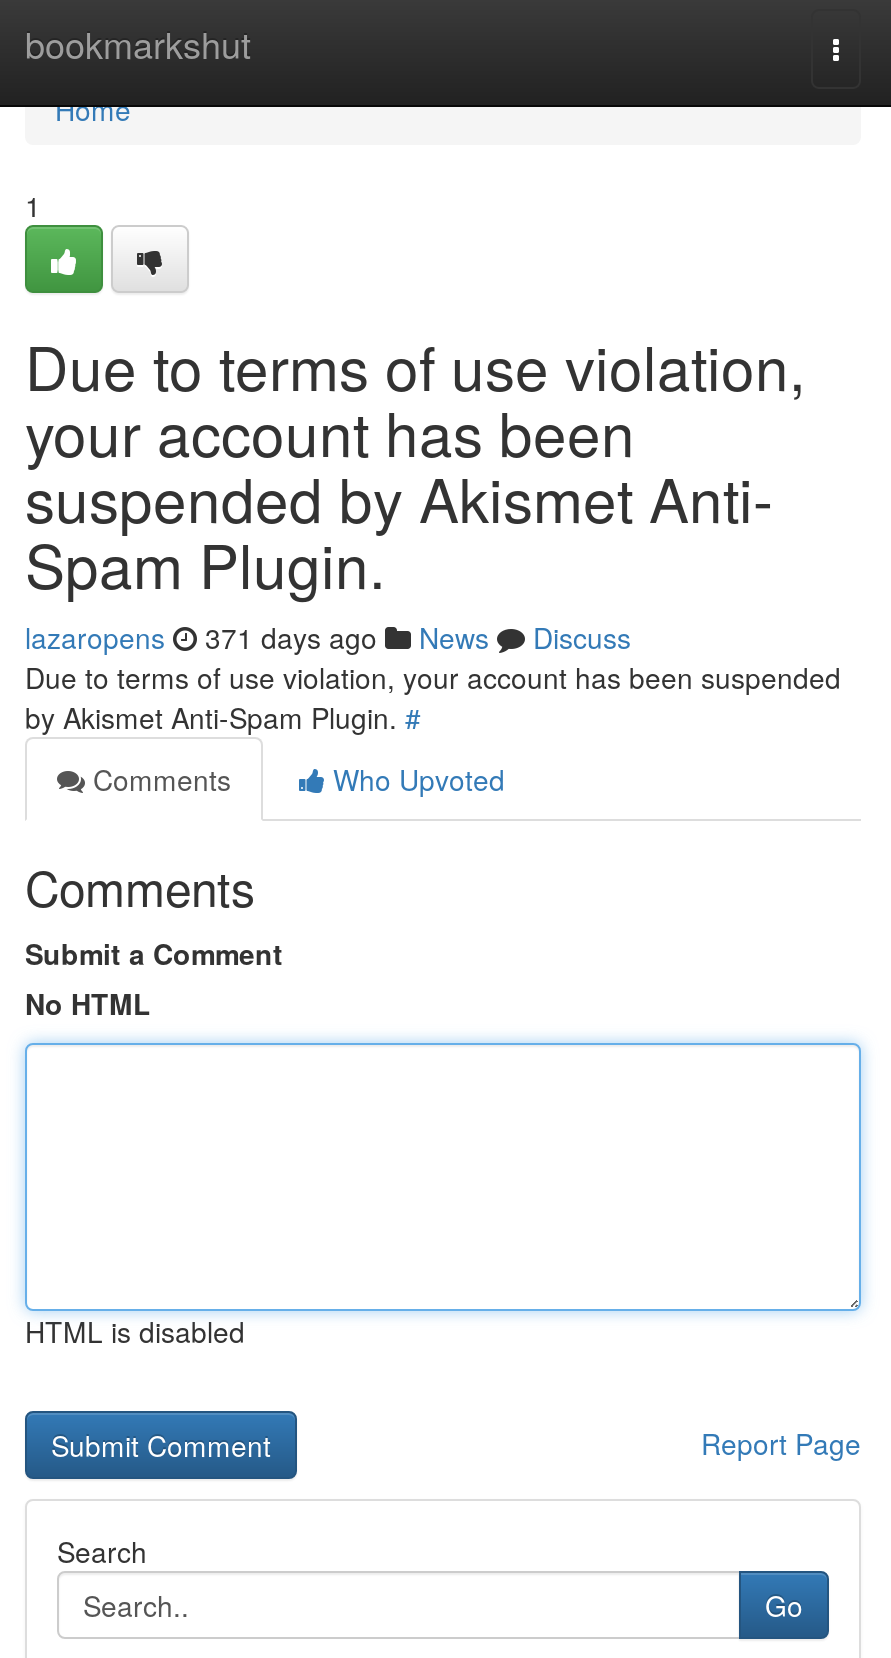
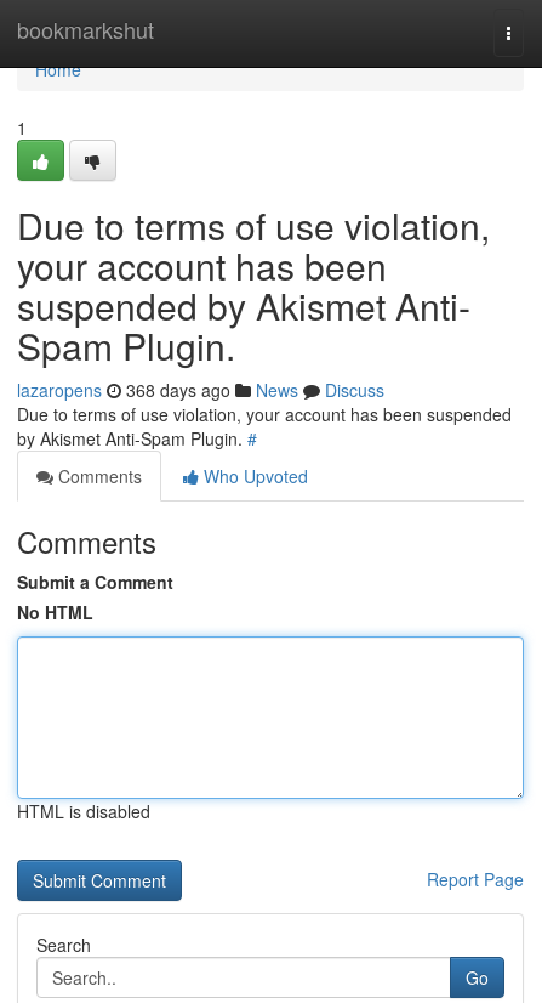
- lazaropens 371 days ago News Discuss
+ lazaropens 368 days ago News Discuss
